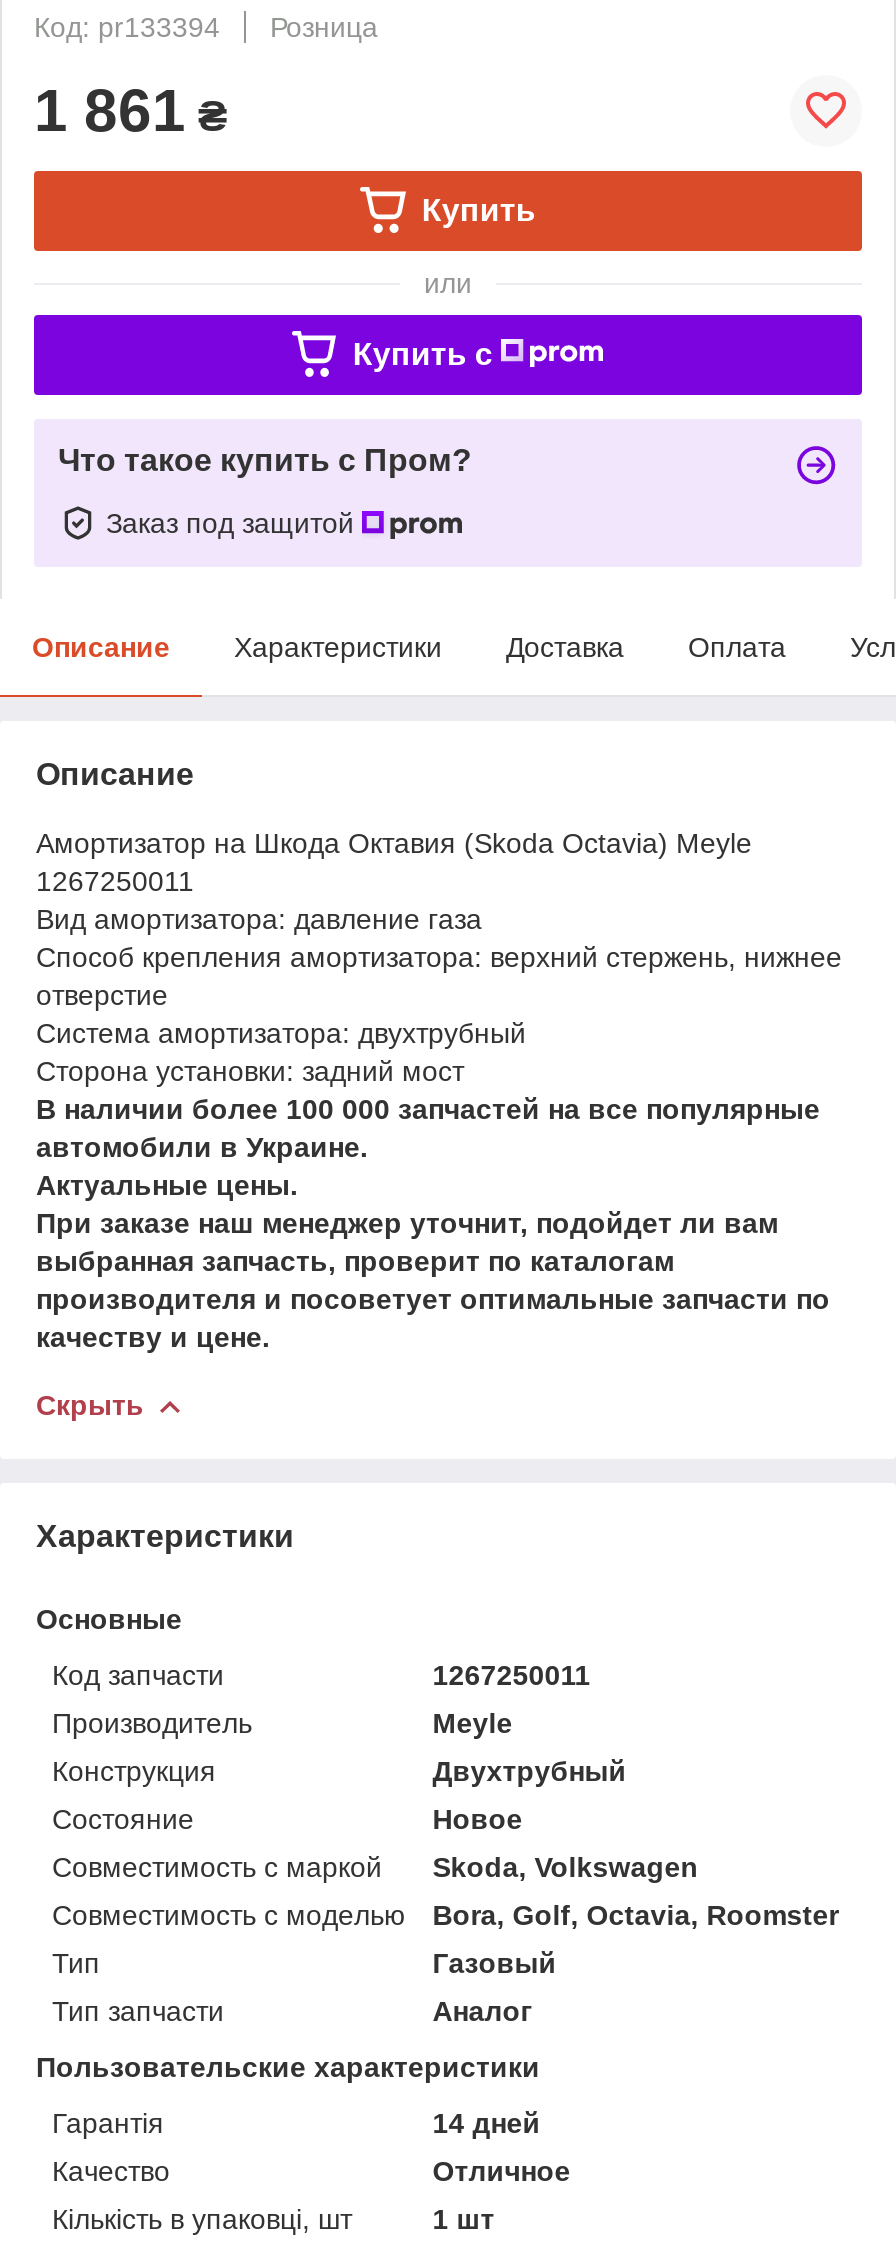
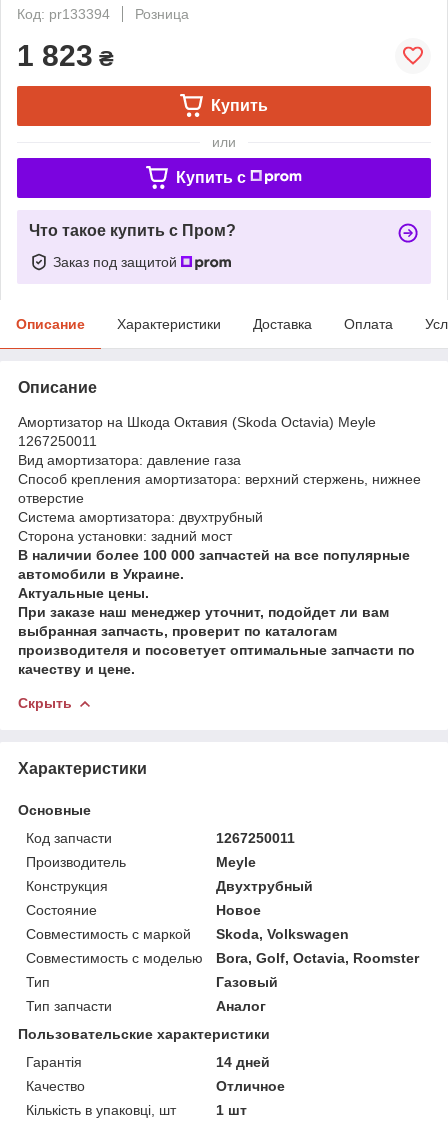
- 1 861 ₴
+ 1 823 ₴
